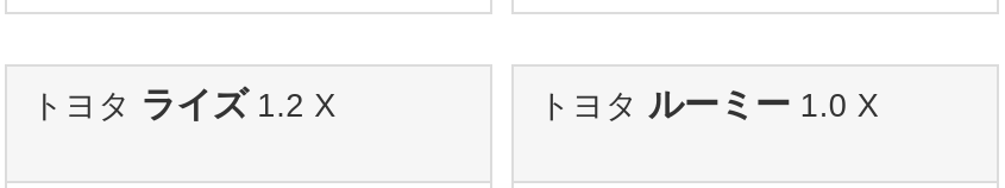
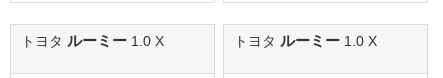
- トヨタライズ1.2 X

+ トヨタルーミー1.0 X
